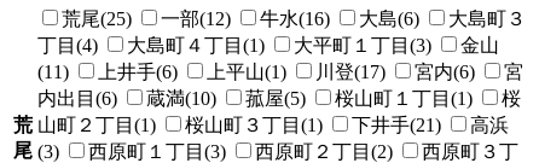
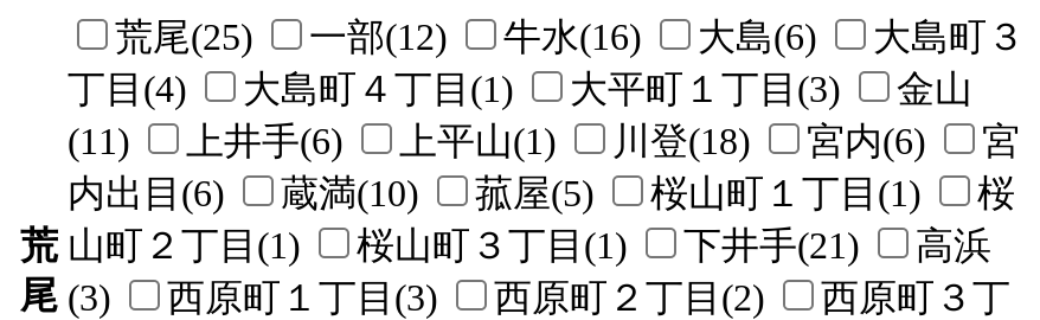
- (11) 上井手(6) 上平山(1) 川登(17) 宮内(6) 宮
+ (11) 上井手(6) 上平山(1) 川登(18) 宮内(6) 宮
